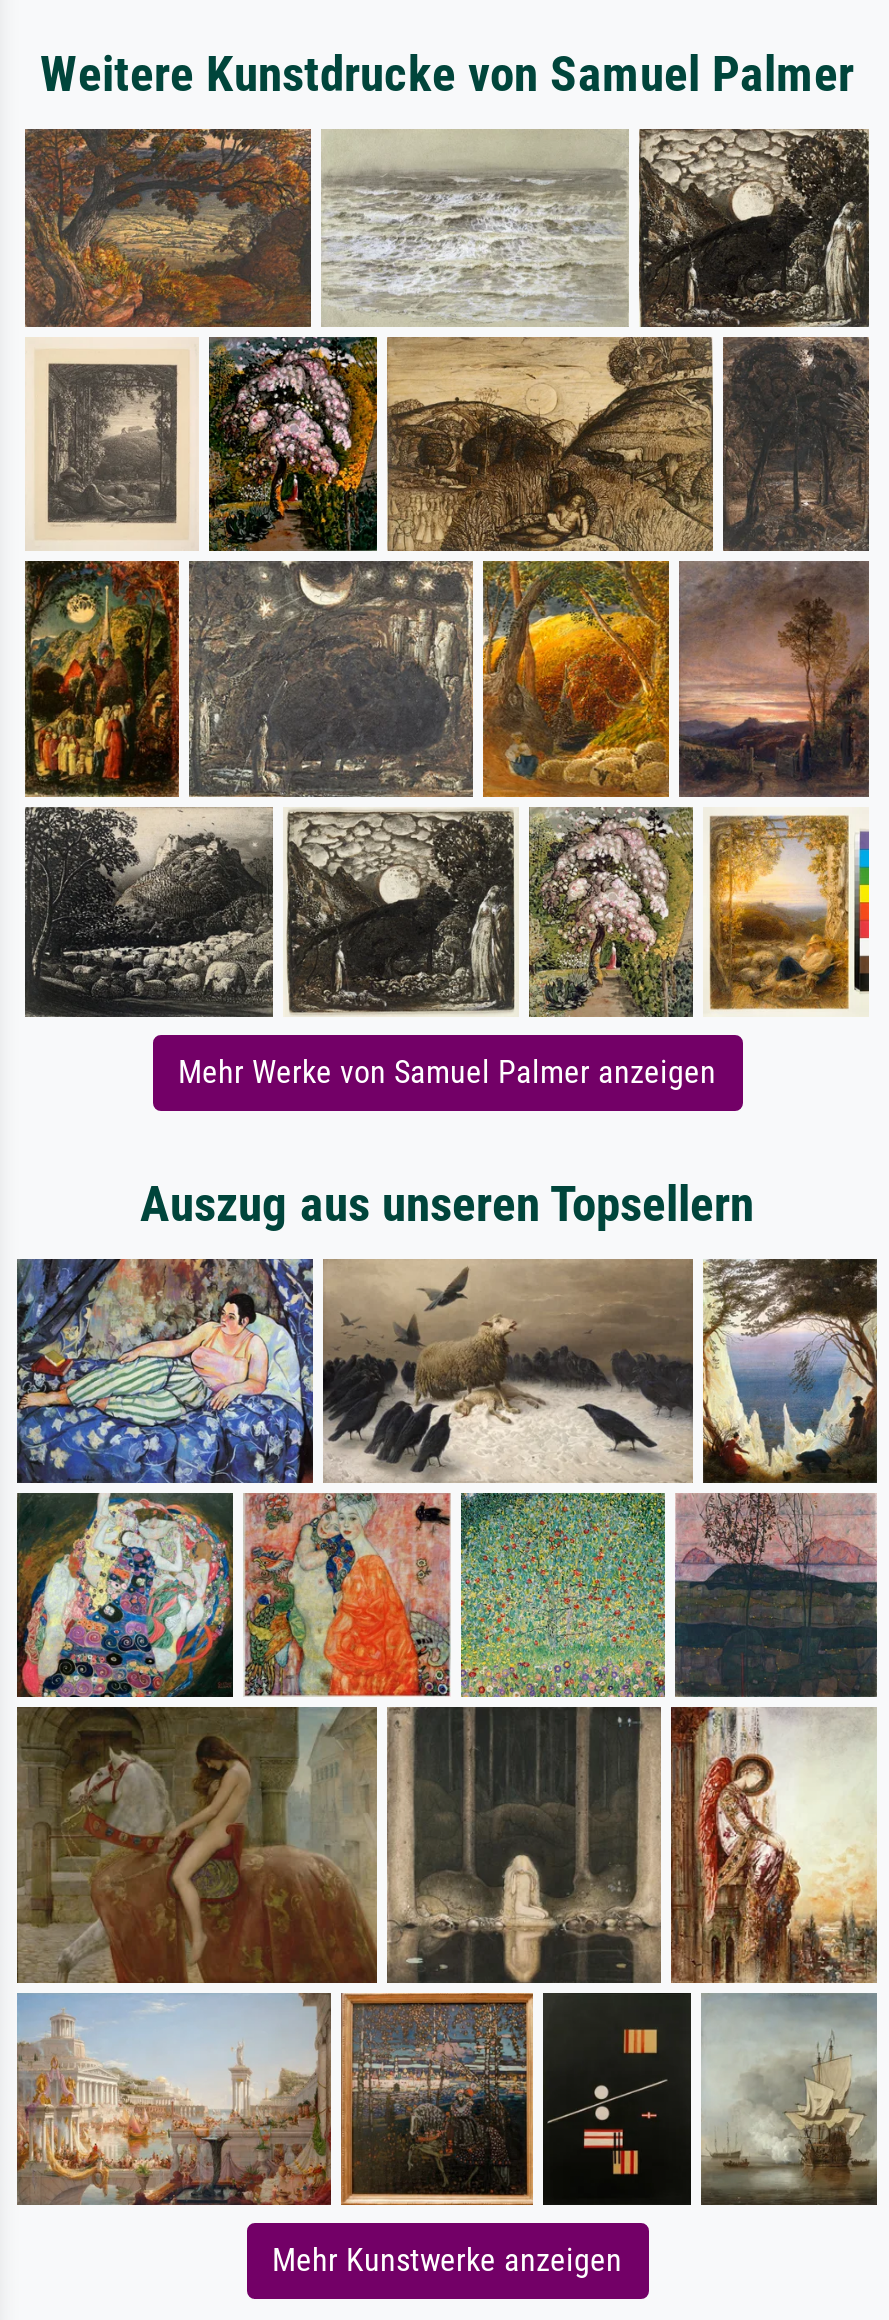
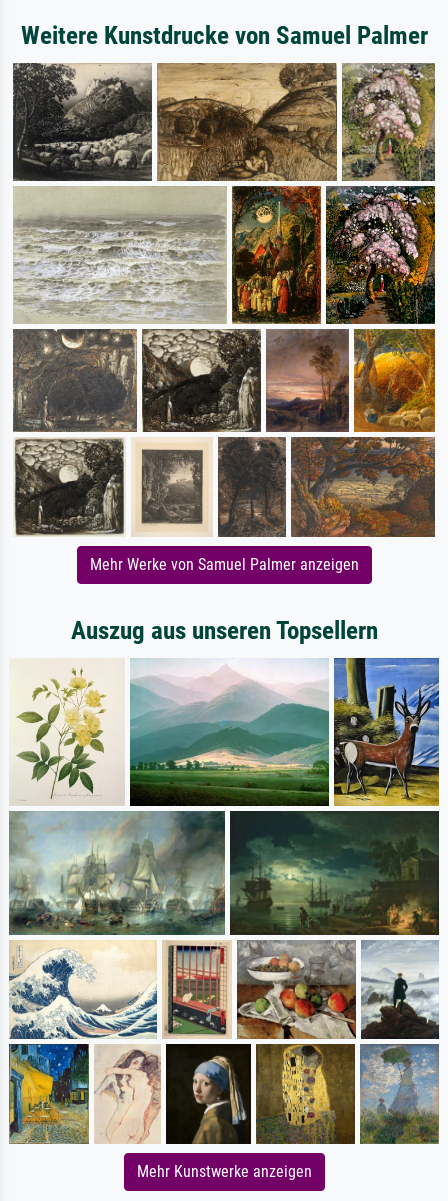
- [image]
+ [image]

- [image]
+ [image]
